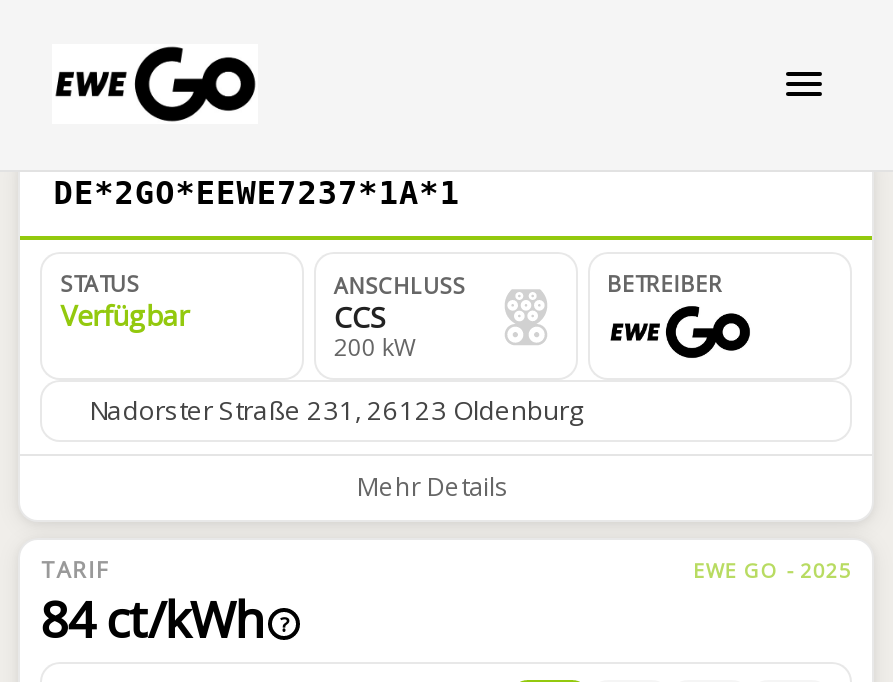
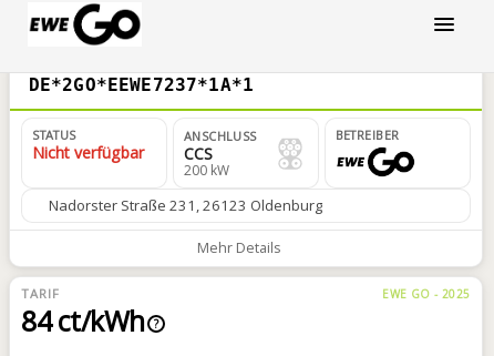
- Verfügbar
+ Nicht verfügbar
